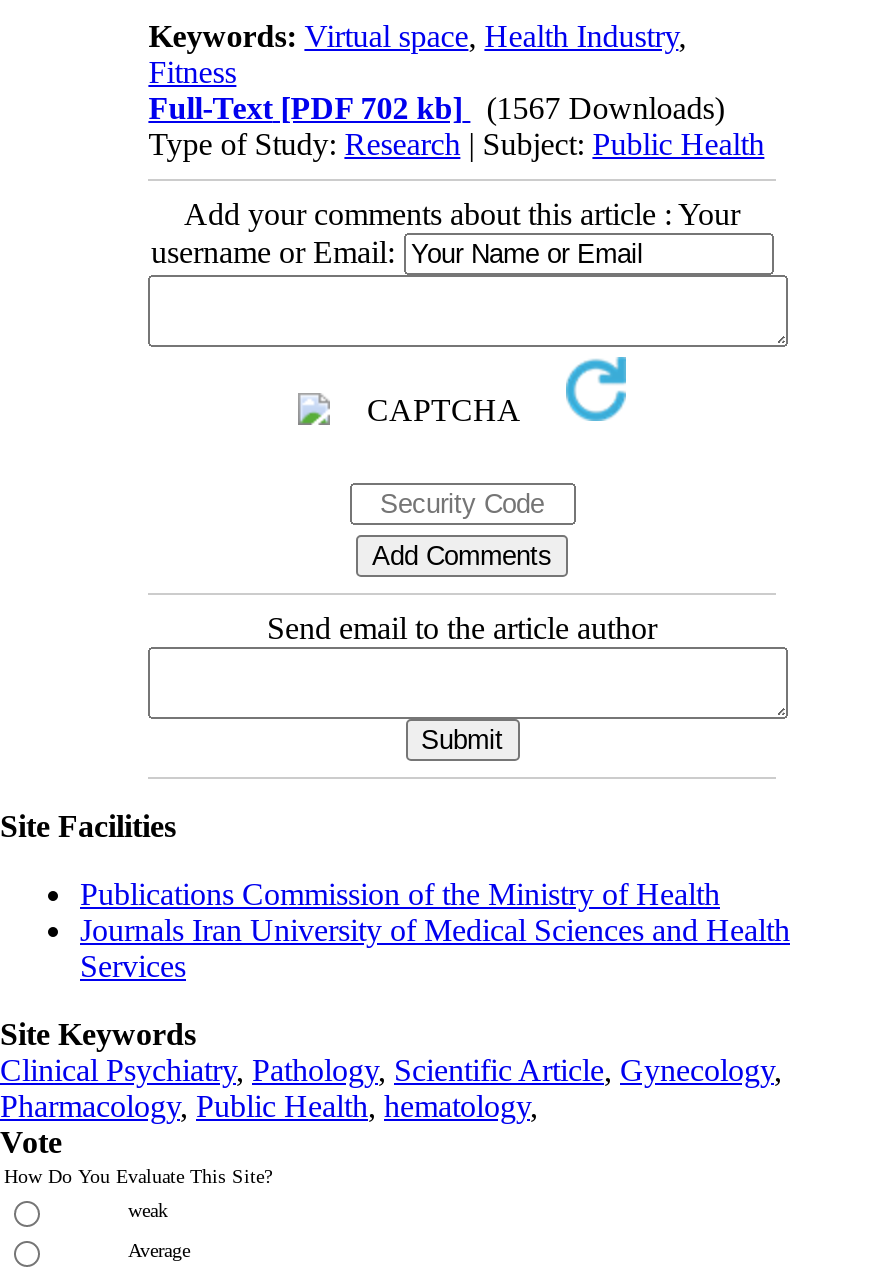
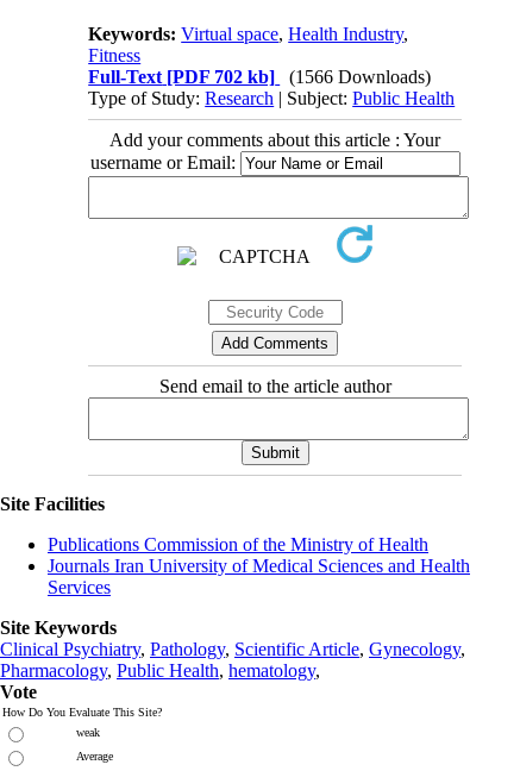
- Full-Text [PDF 702 kb] (1567 Downloads)
+ Full-Text [PDF 702 kb] (1566 Downloads)
